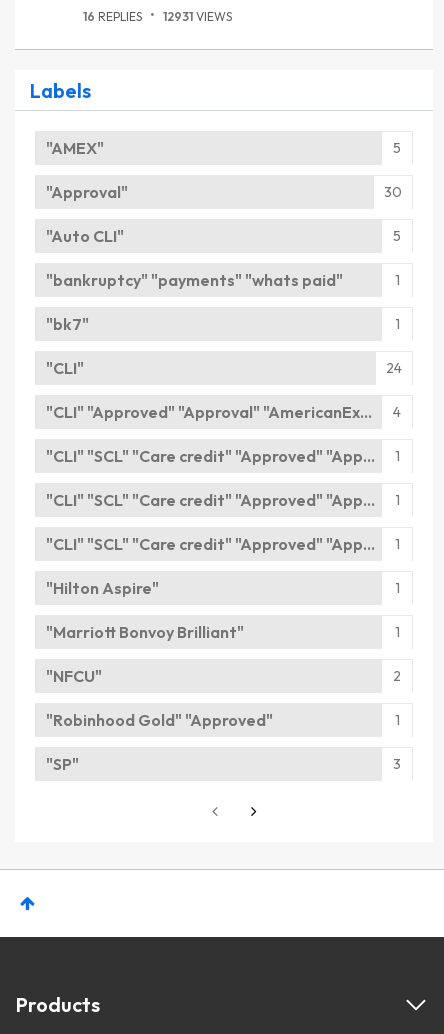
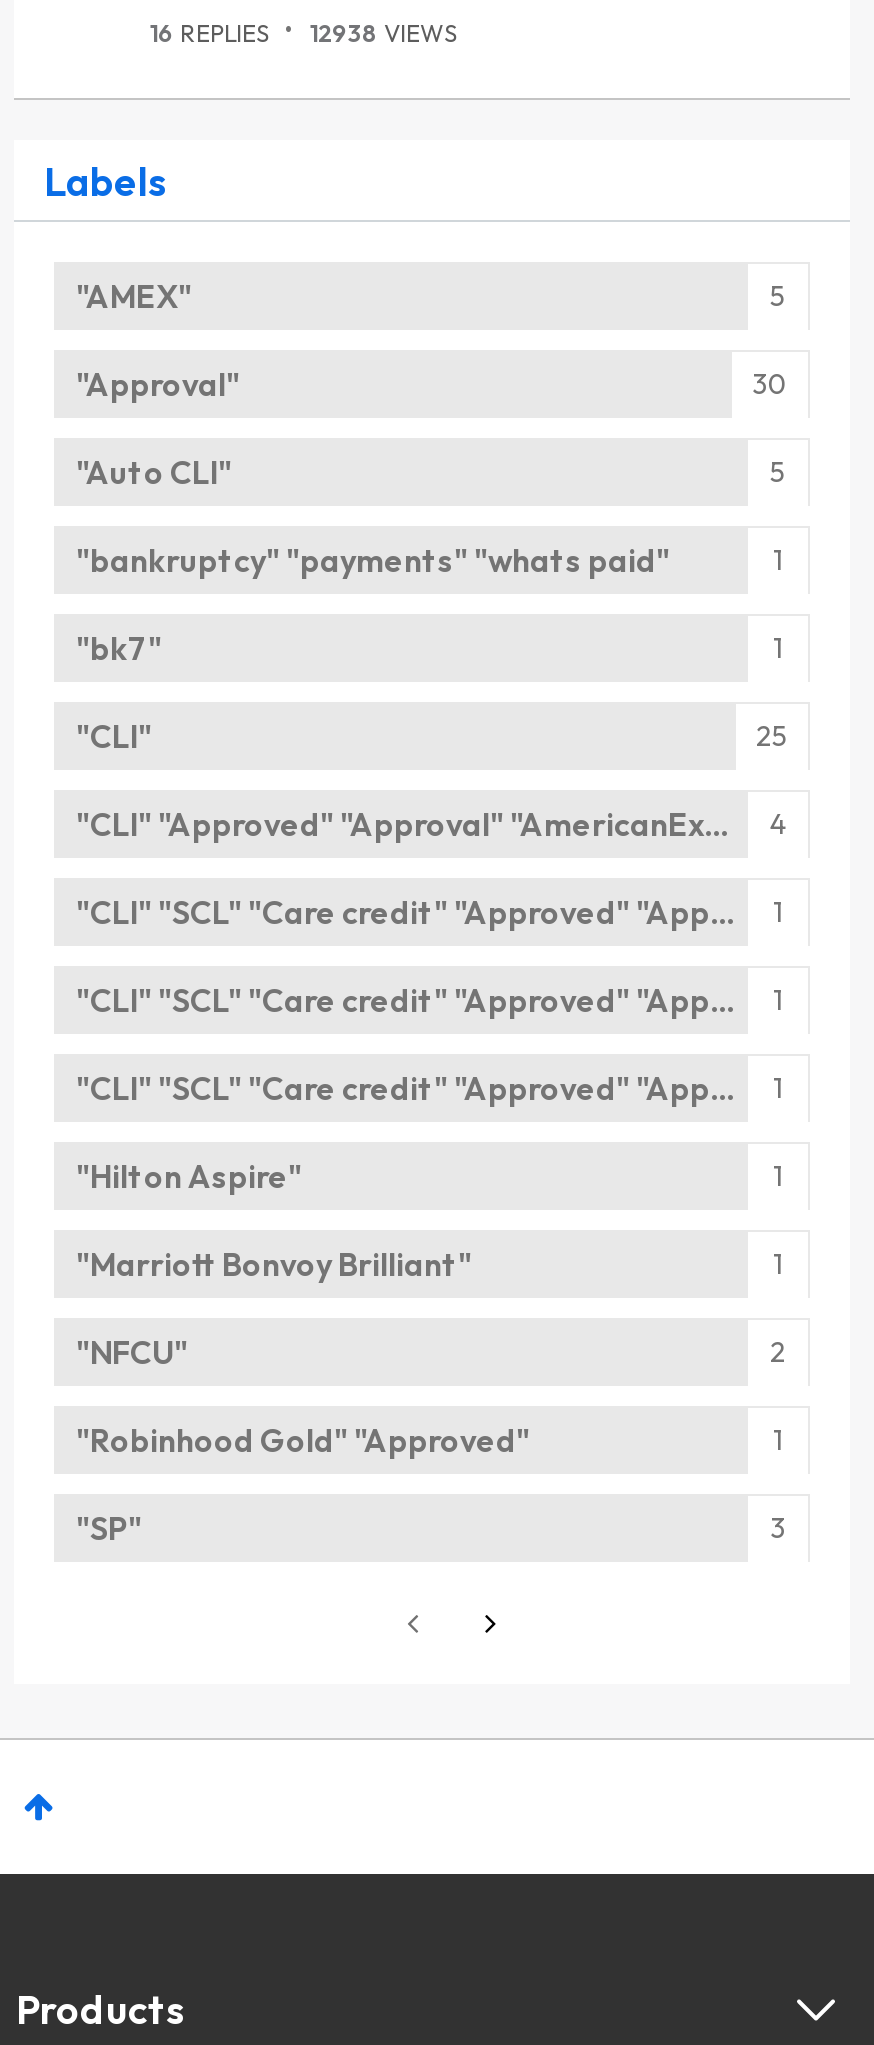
- 16 REPLIES 12931 VIEWS
+ 16 REPLIES 12938 VIEWS

- 24
+ 25
